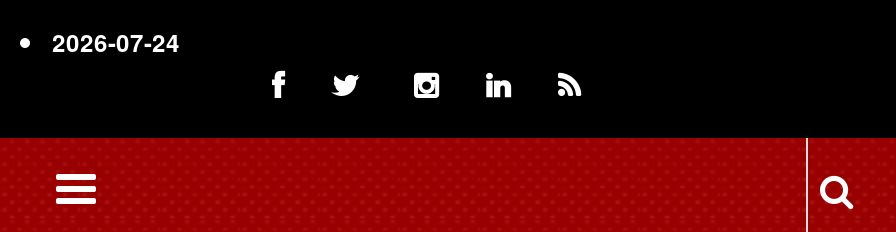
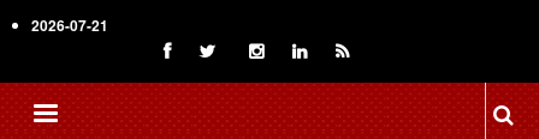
- 2026-07-24
+ 2026-07-21
